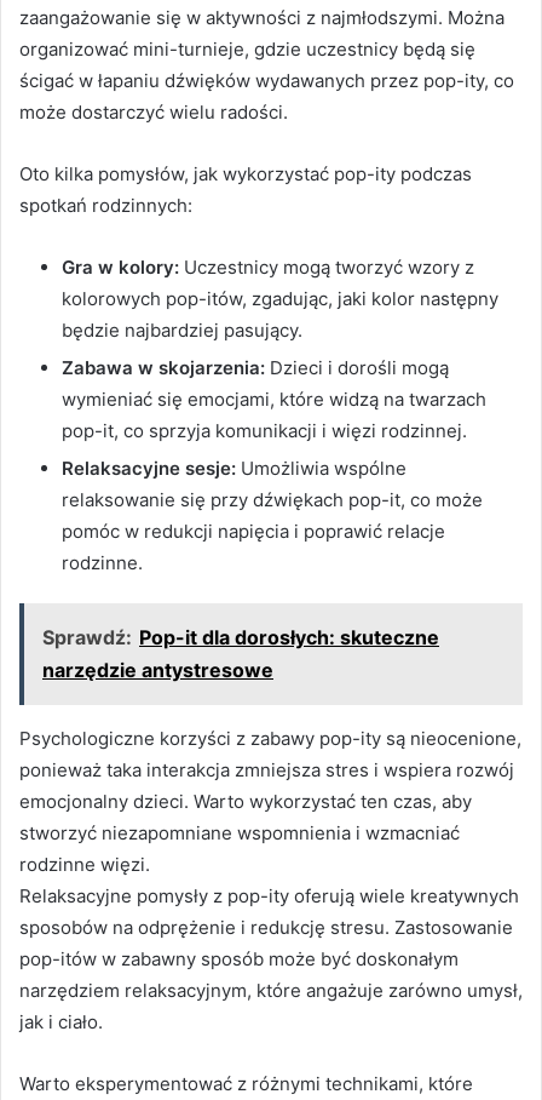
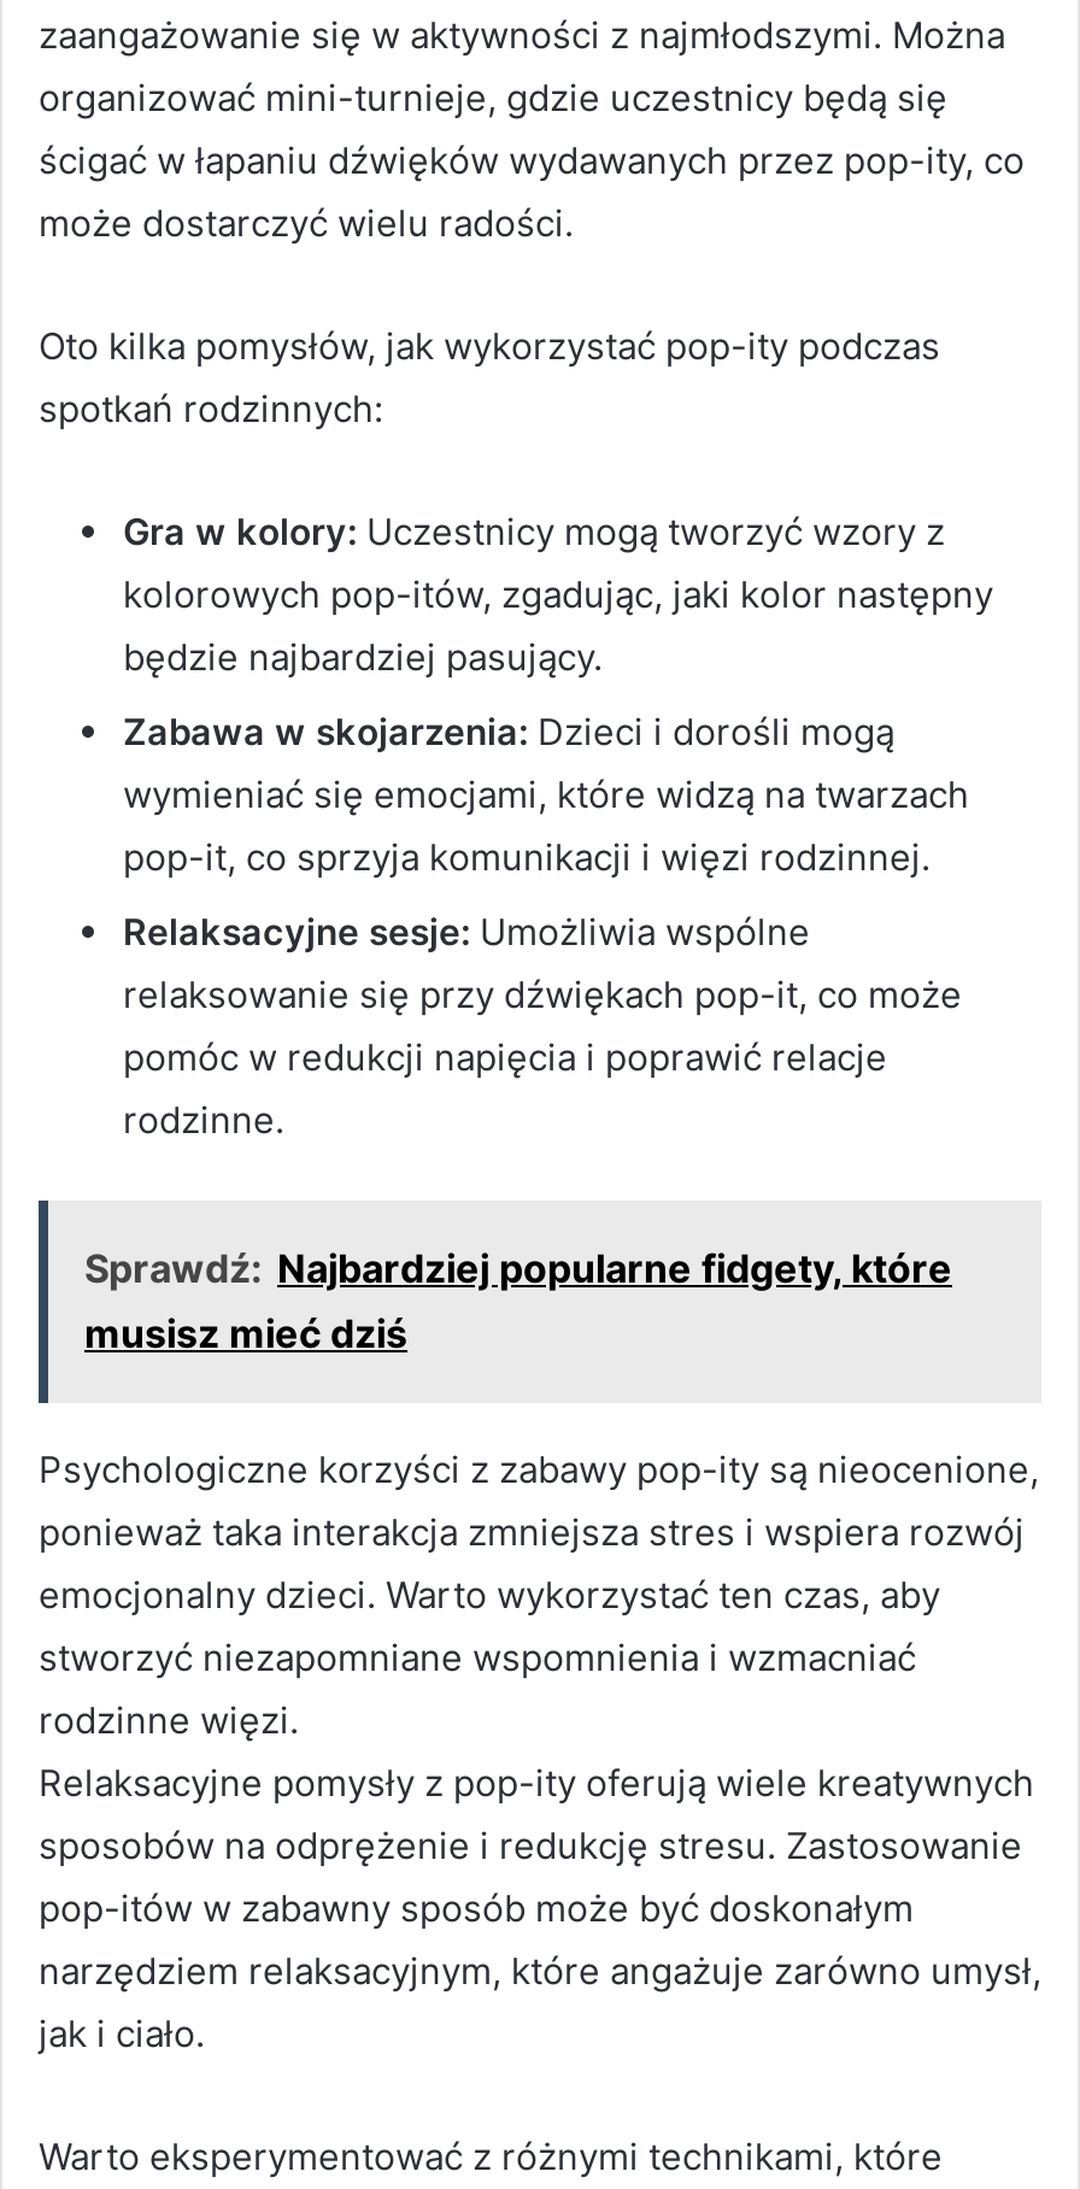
- Sprawdź: Pop-it dla dorosłych: skuteczne
- narzędzie antystresowe
+ Sprawdź: Najbardziej popularne fidgety, które
+ musisz mieć dziś
